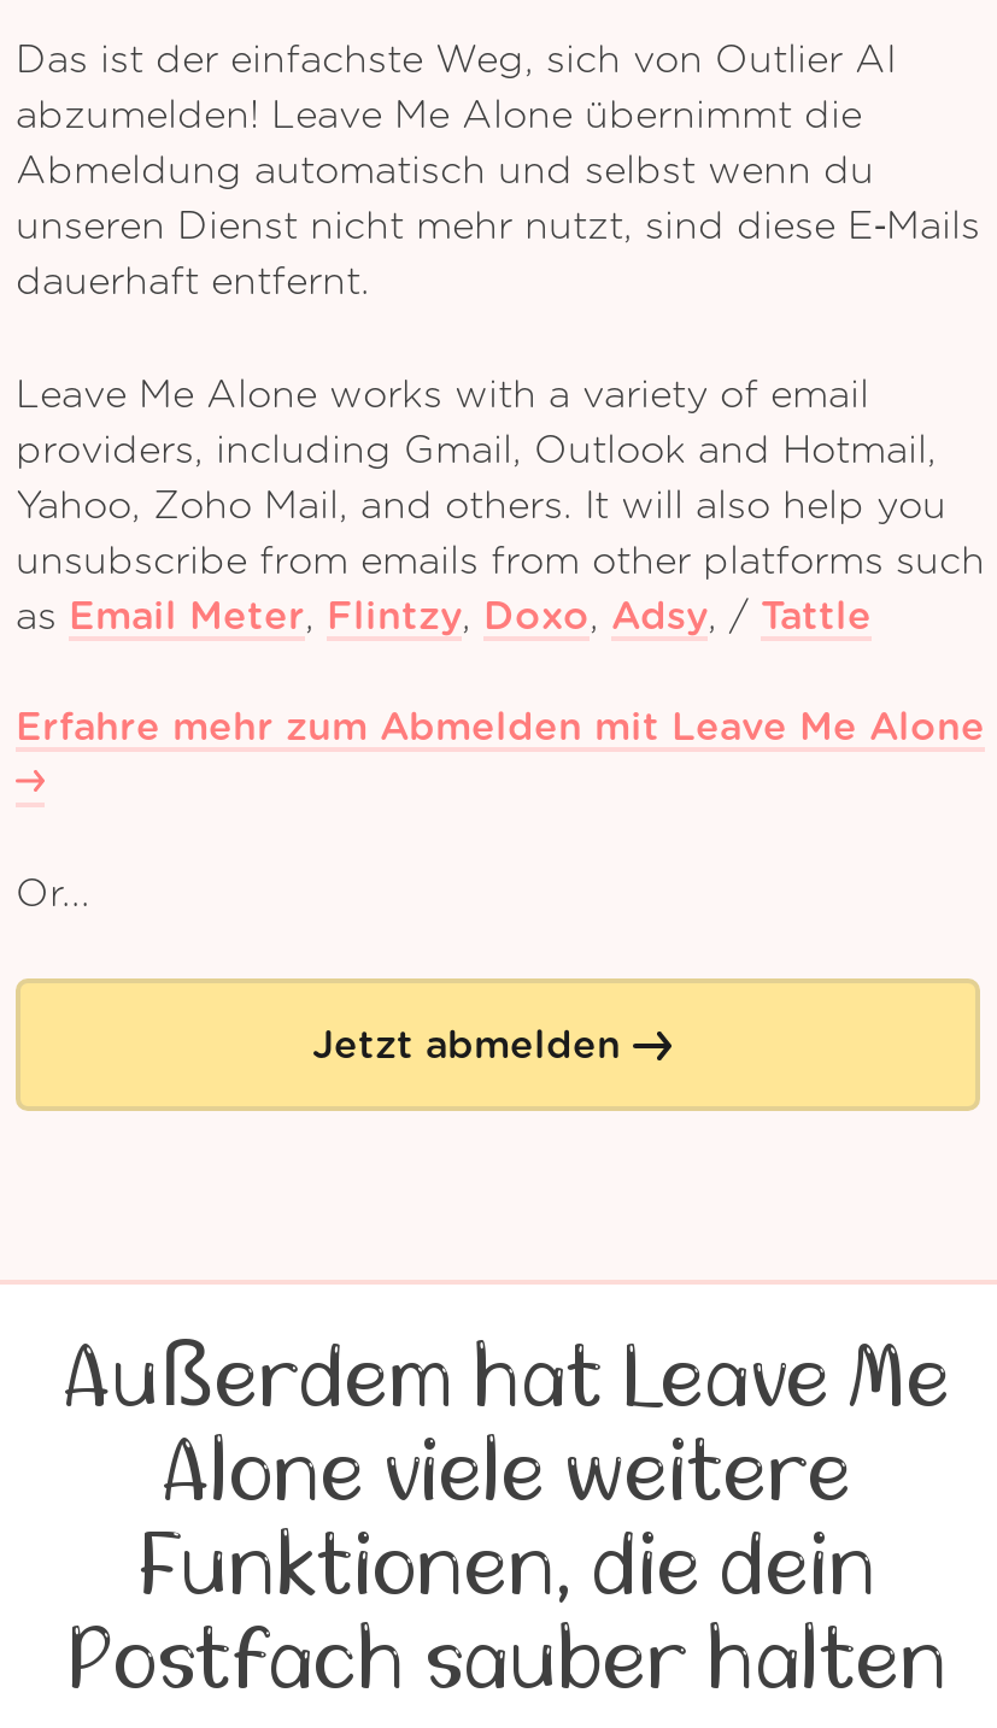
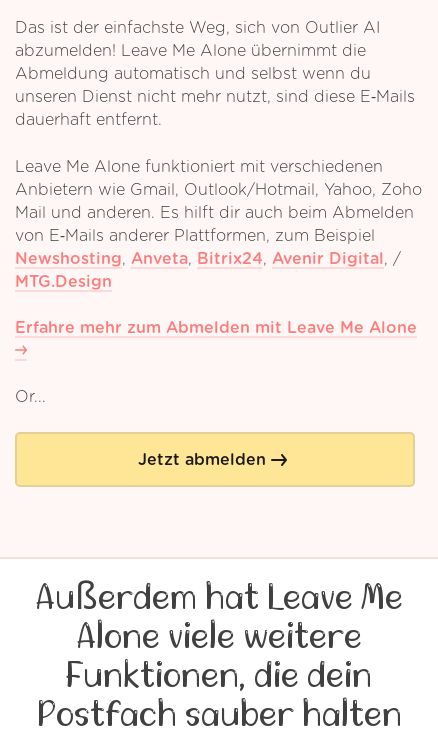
- Leave Me Alone works with a variety of email
- providers, including Gmail, Outlook and Hotmail,
- Yahoo, Zoho Mail, and others. It will also help you
- unsubscribe from emails from other platforms such
- as Email Meter, Flintzy, Doxo, Adsy, / Tattle
+ Leave Me Alone funktioniert mit verschiedenen
+ Anbietern wie Gmail, Outlook/Hotmail, Yahoo, Zoho
+ Mail und anderen. Es hilft dir auch beim Abmelden
+ von E‑Mails anderer Plattformen, zum Beispiel
+ Newshosting, Anveta, Bitrix24, Avenir Digital, /
+ MTG.Design
